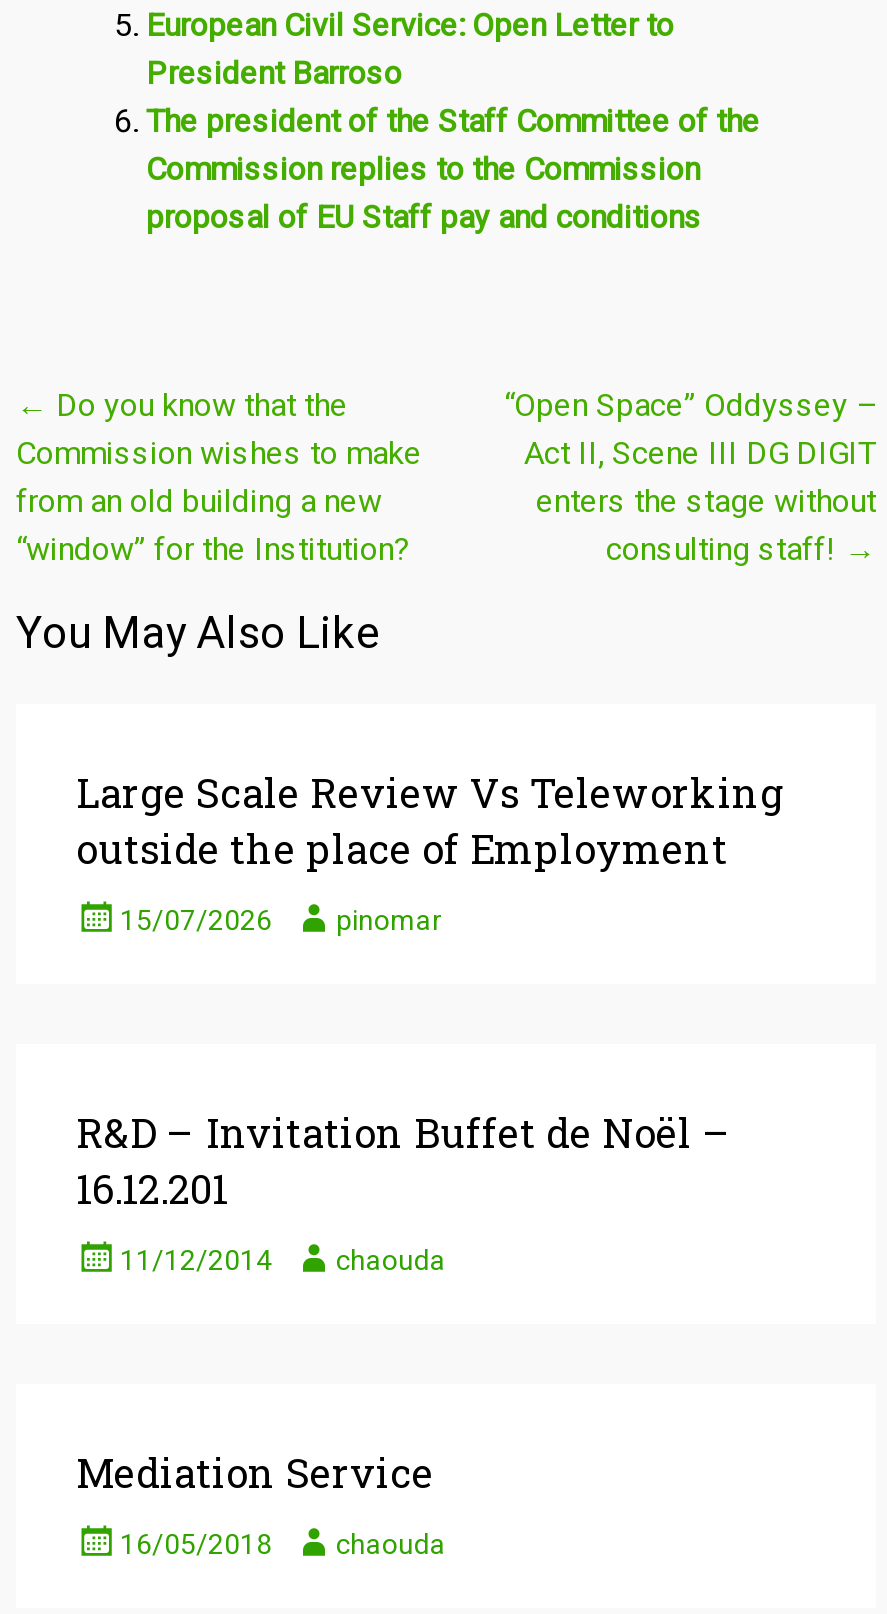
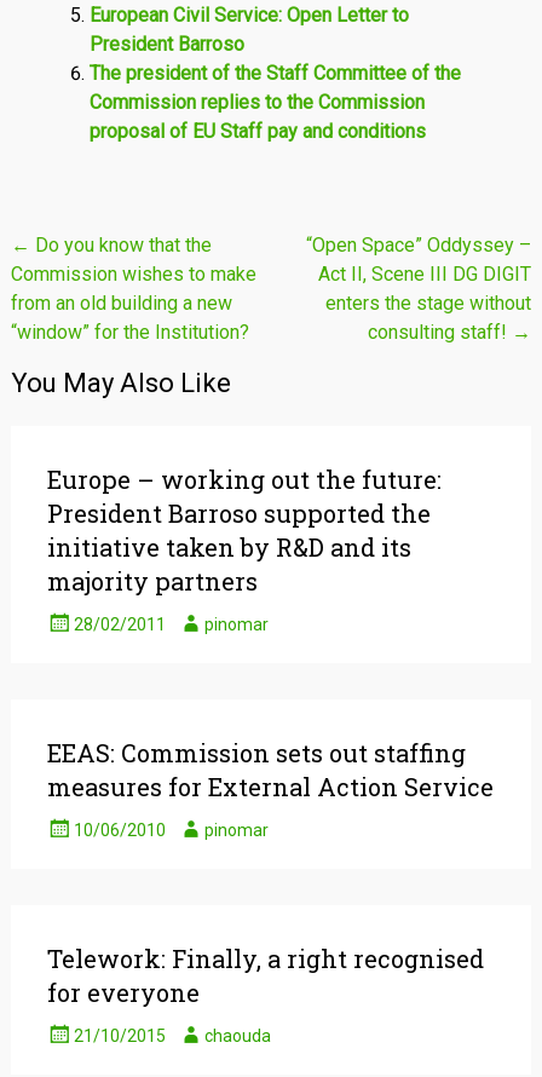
- Large Scale Review Vs Teleworking
- outside the place of Employment
+ Europe – working out the future:
+ President Barroso supported the
+ initiative taken by R&D and its
+ majority partners

- 15/07/2026 pinomar
+ 28/02/2011 pinomar

- R&D – Invitation Buffet de Noël –
- 16.12.201
+ EEAS: Commission sets out staffing
+ measures for External Action Service

- 11/12/2014
- chaouda
+ 10/06/2010
+ pinomar

- Mediation Service
+ Telework: Finally, a right recognised
+ for everyone

- 16/05/2018 chaouda
+ 21/10/2015 chaouda
